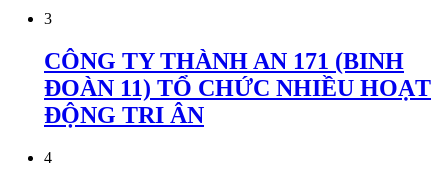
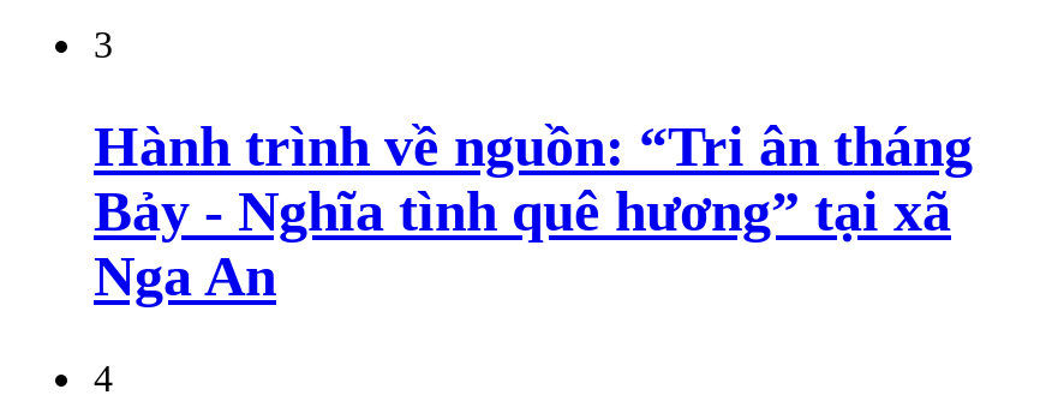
- CÔNG TY THÀNH AN 171 (BINH
- ĐOÀN 11) TỔ CHỨC NHIỀU HOẠT
- ĐỘNG TRI ÂN
+ Hành trình về nguồn: “Tri ân tháng
+ Bảy - Nghĩa tình quê hương” tại xã
+ Nga An
